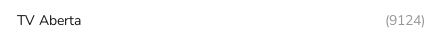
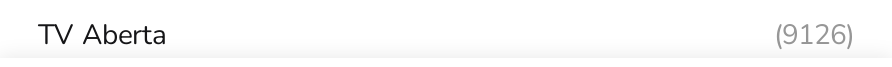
- (9124)
+ (9126)
